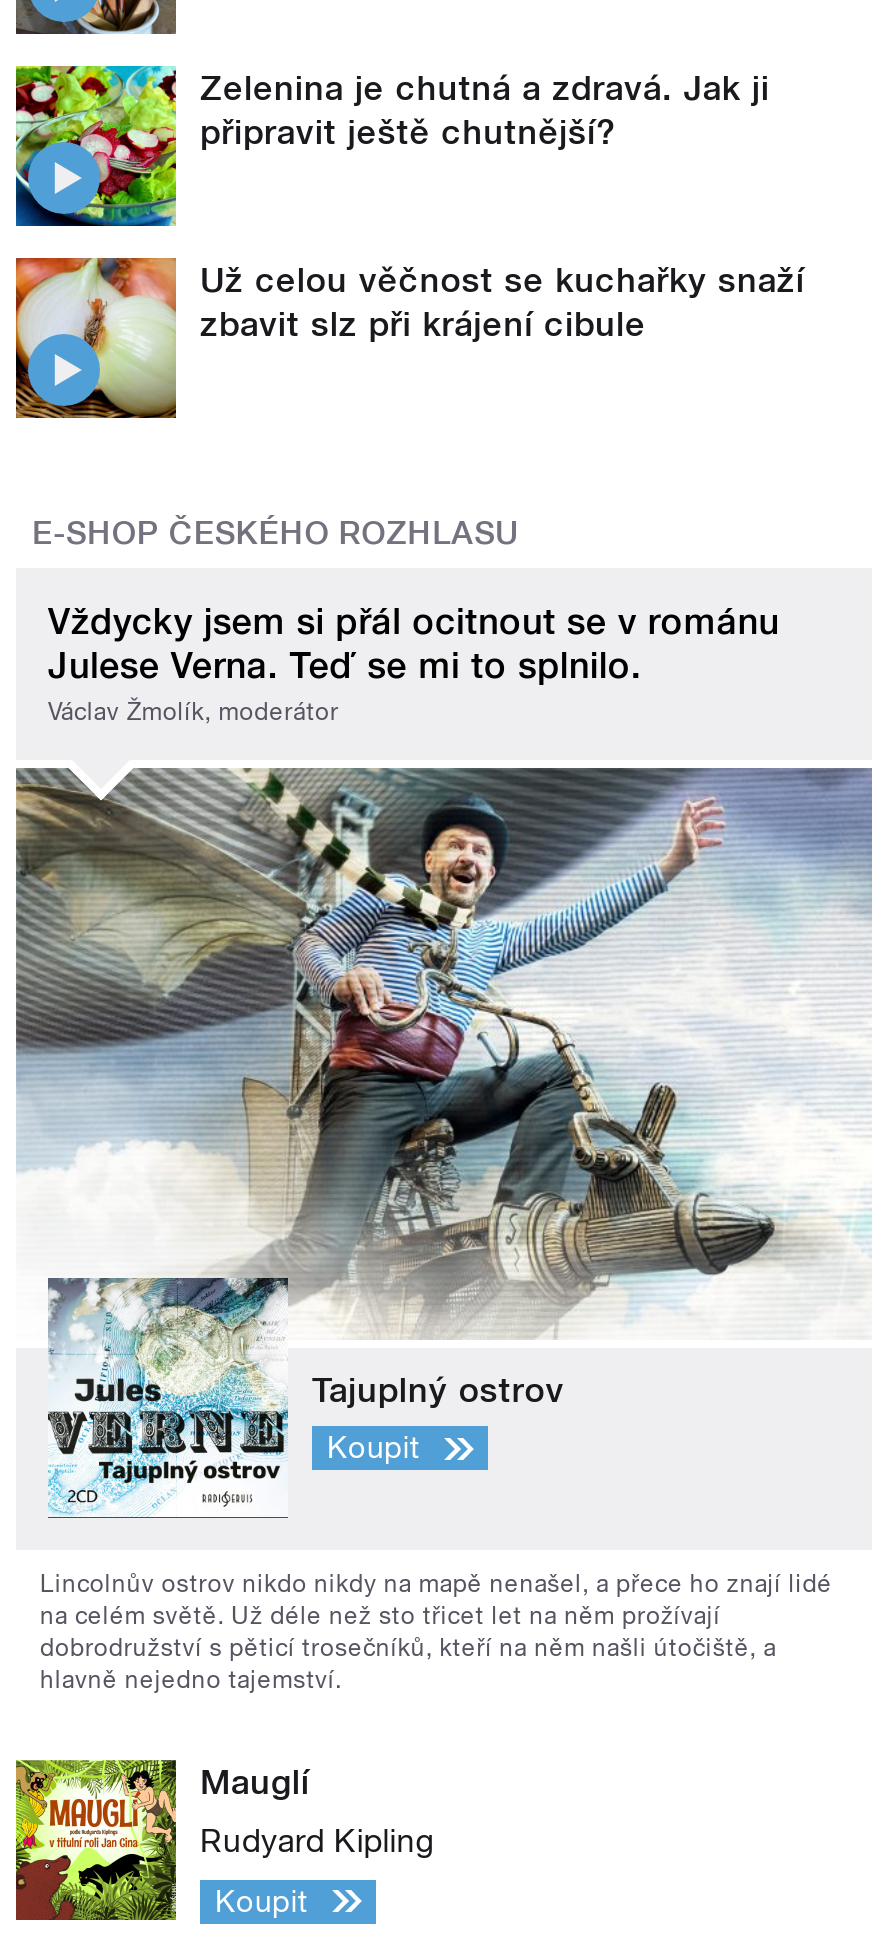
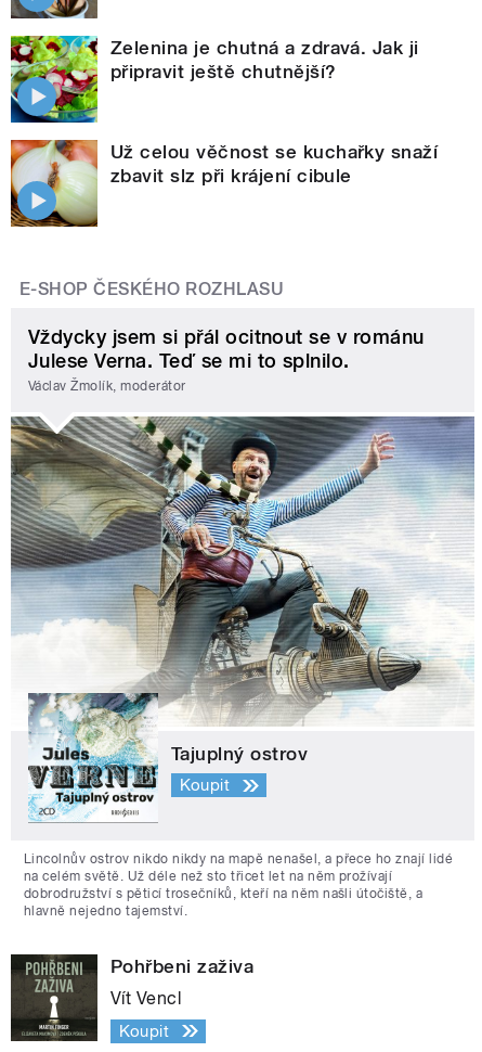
- [image]
- Mauglí
+ [image]
+ Pohřbeni zaživa

- Rudyard Kipling
+ Vít Vencl
